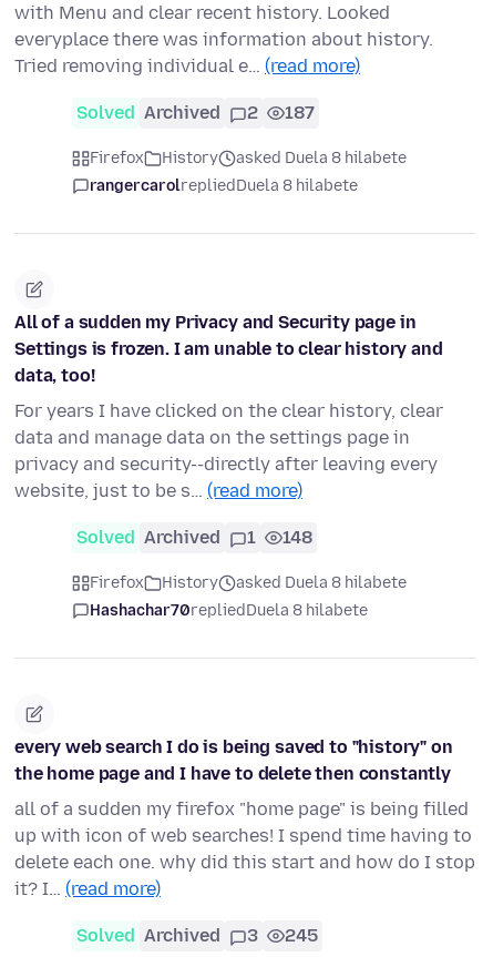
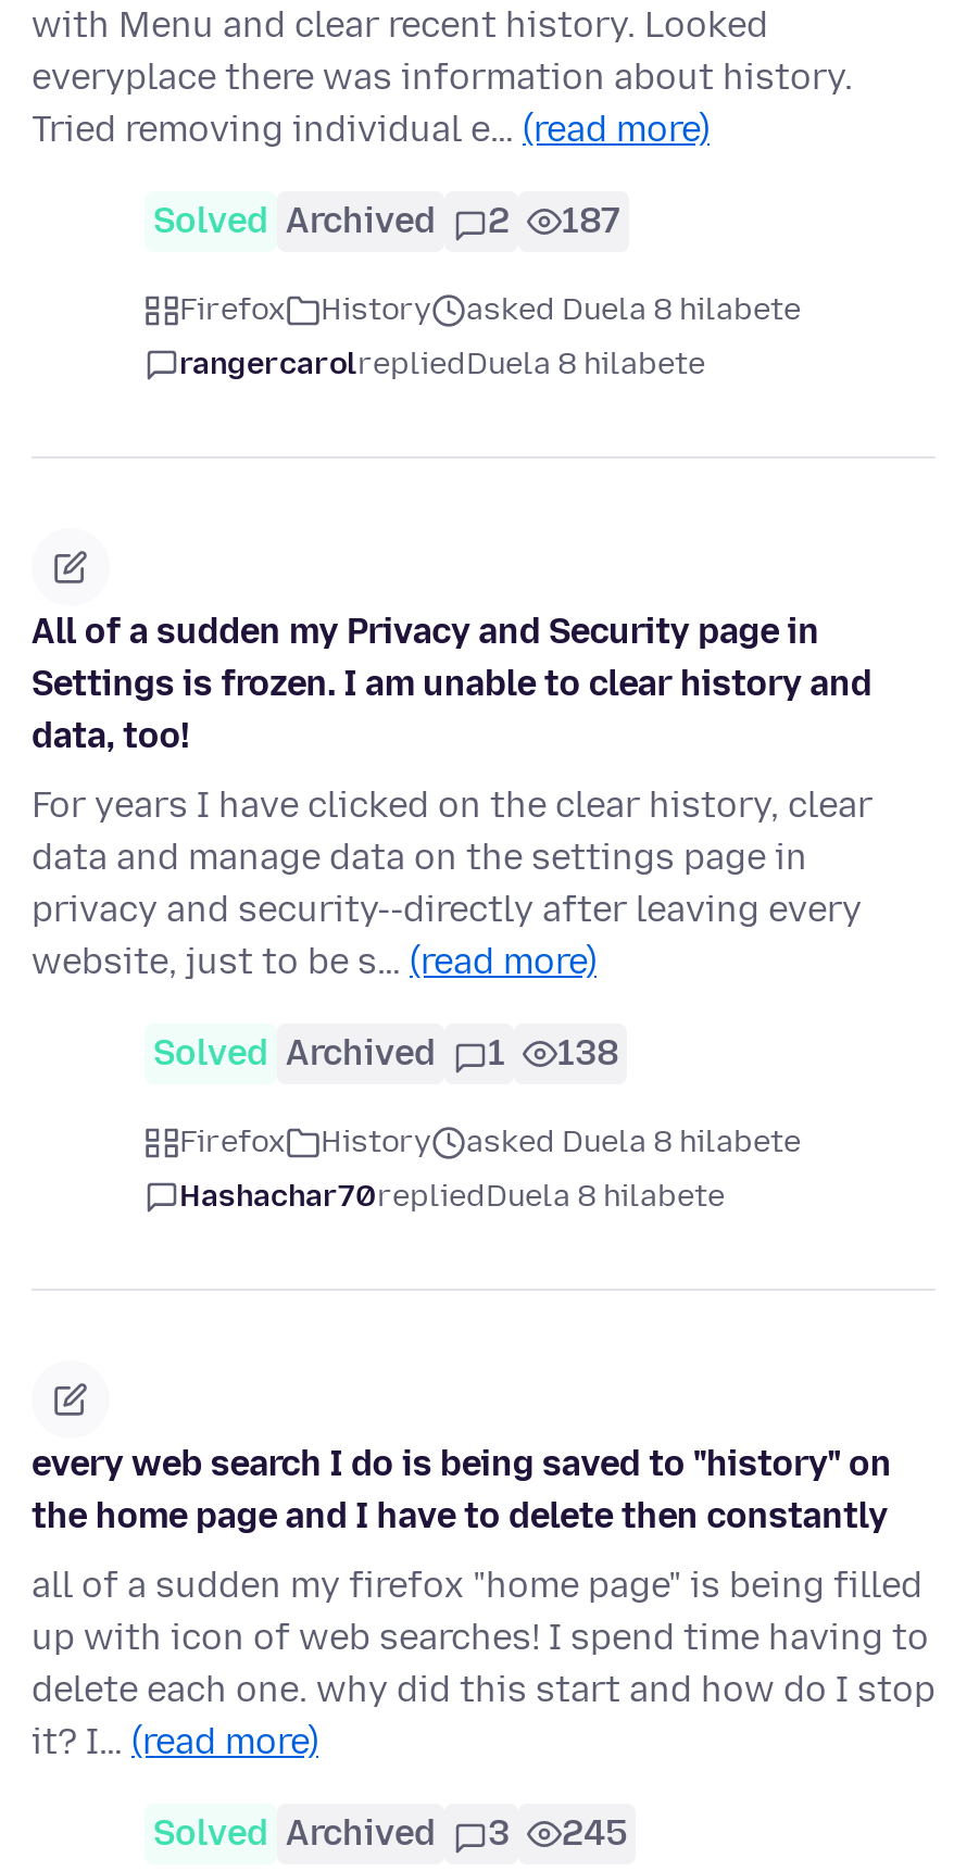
- Solved Archived 1 148
+ Solved Archived 1 138
